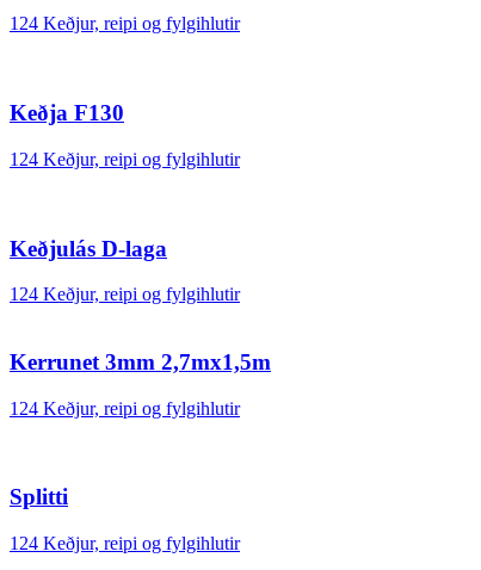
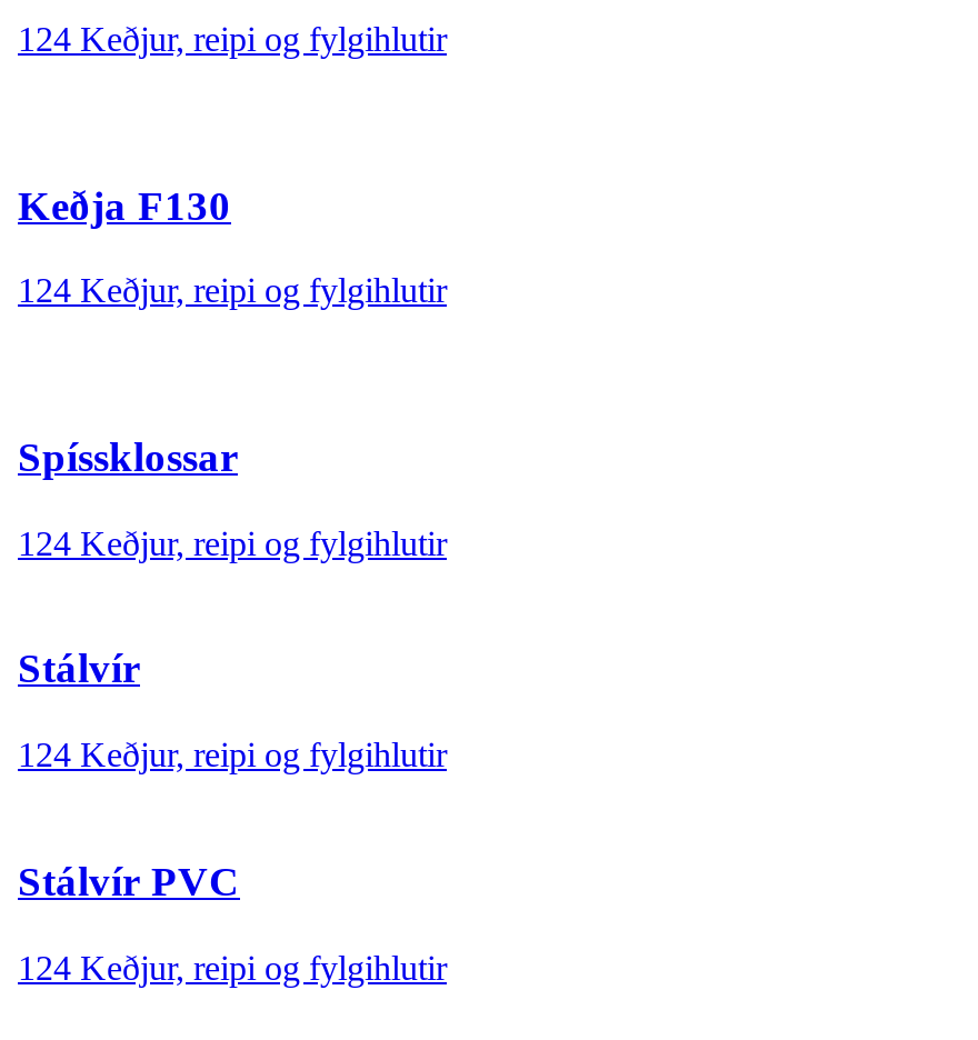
- Keðjulás D-laga
+ Spíssklossar

- Kerrunet 3mm 2,7mx1,5m
+ Stálvír

- Splitti
+ Stálvír PVC
